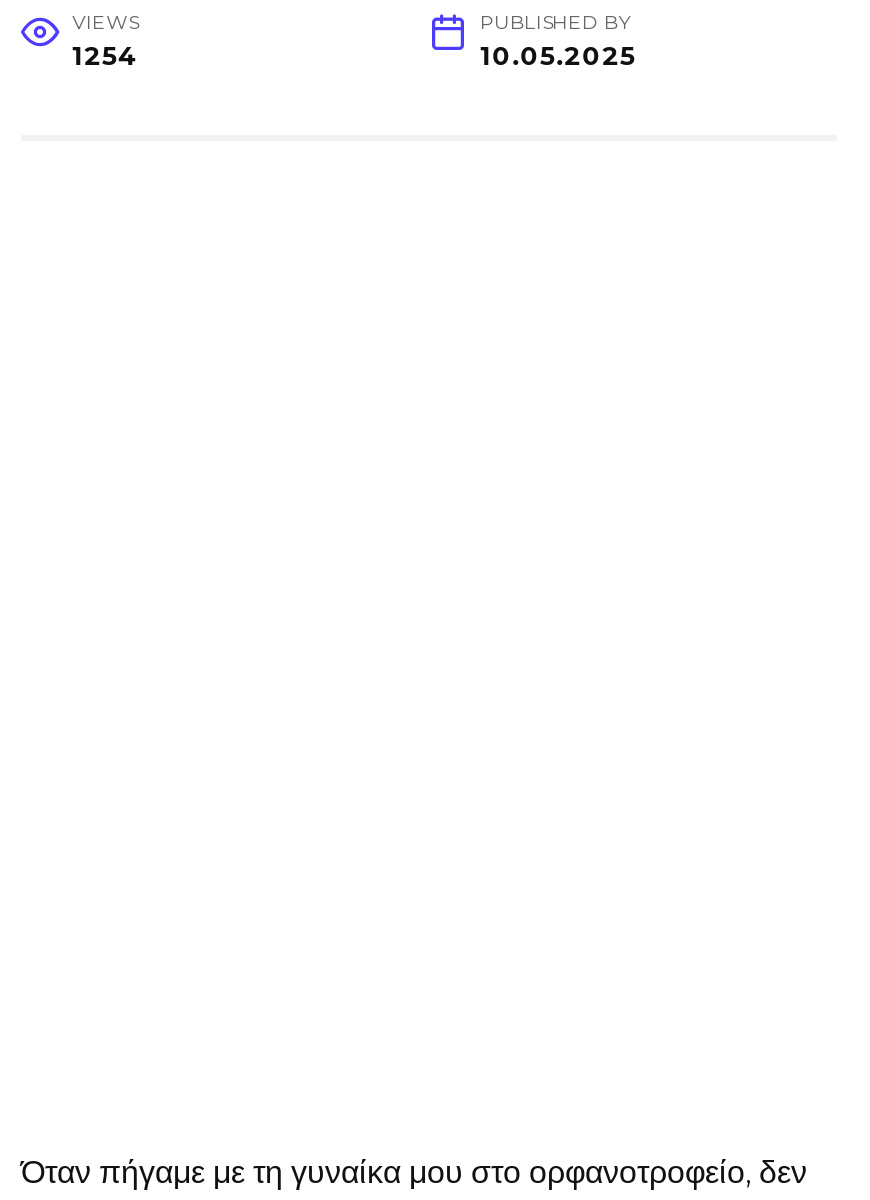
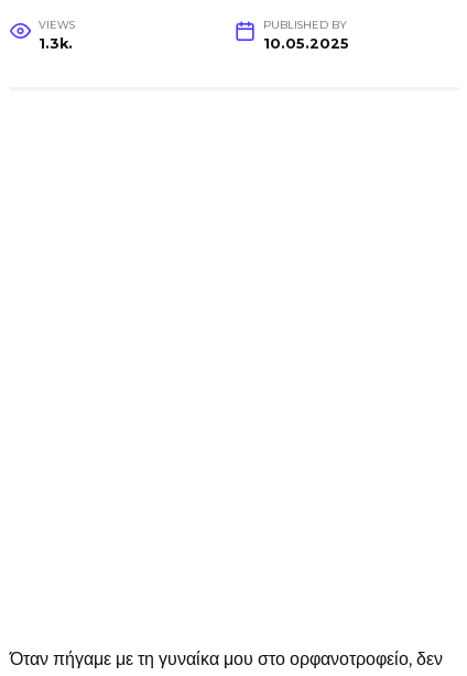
- 1254
+ 1.3k.
